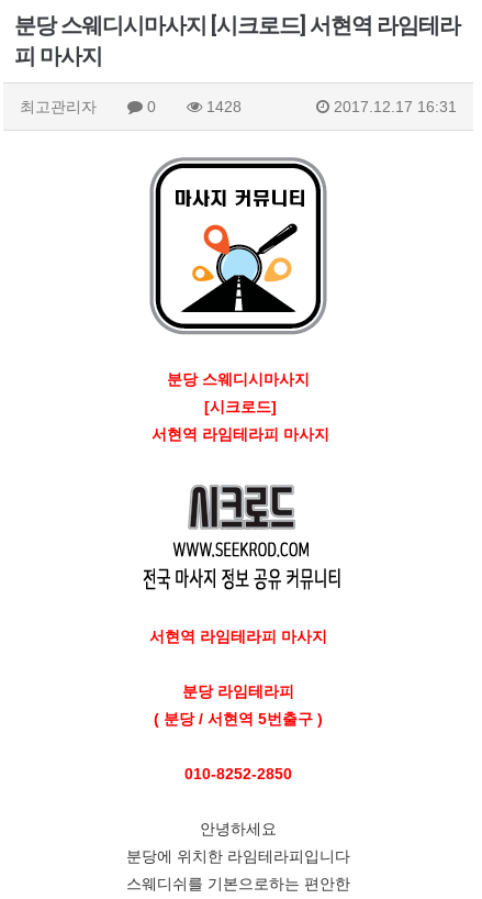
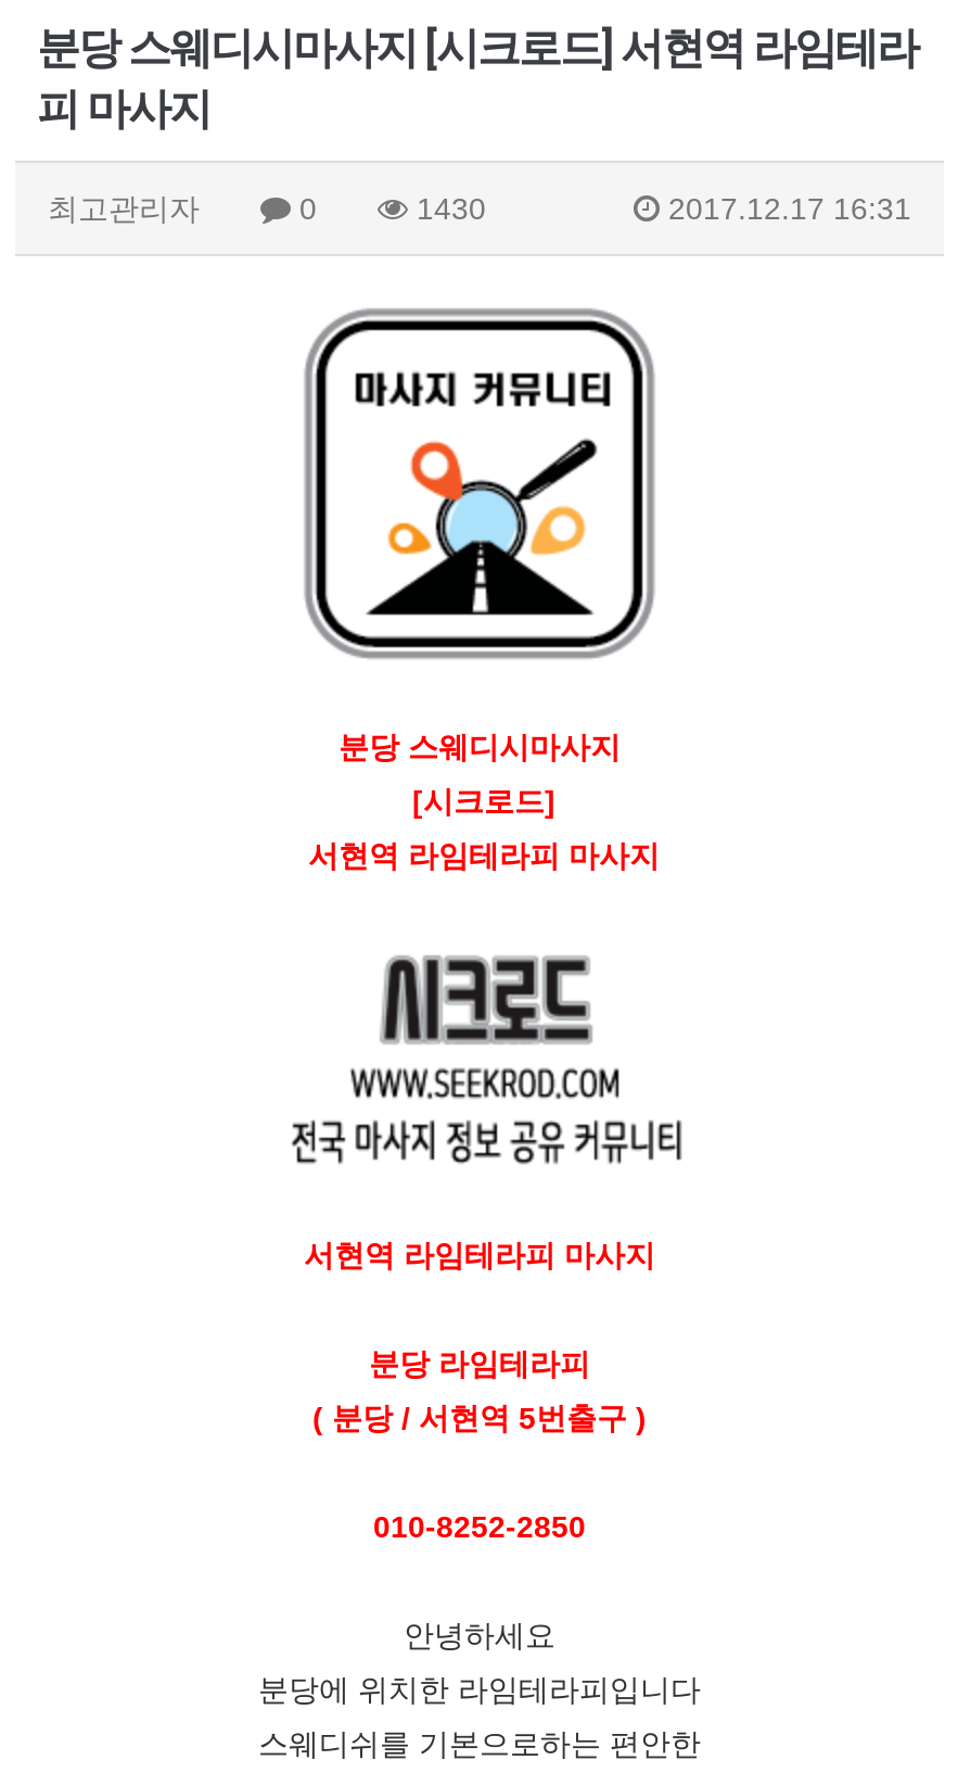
- 1428
+ 1430
